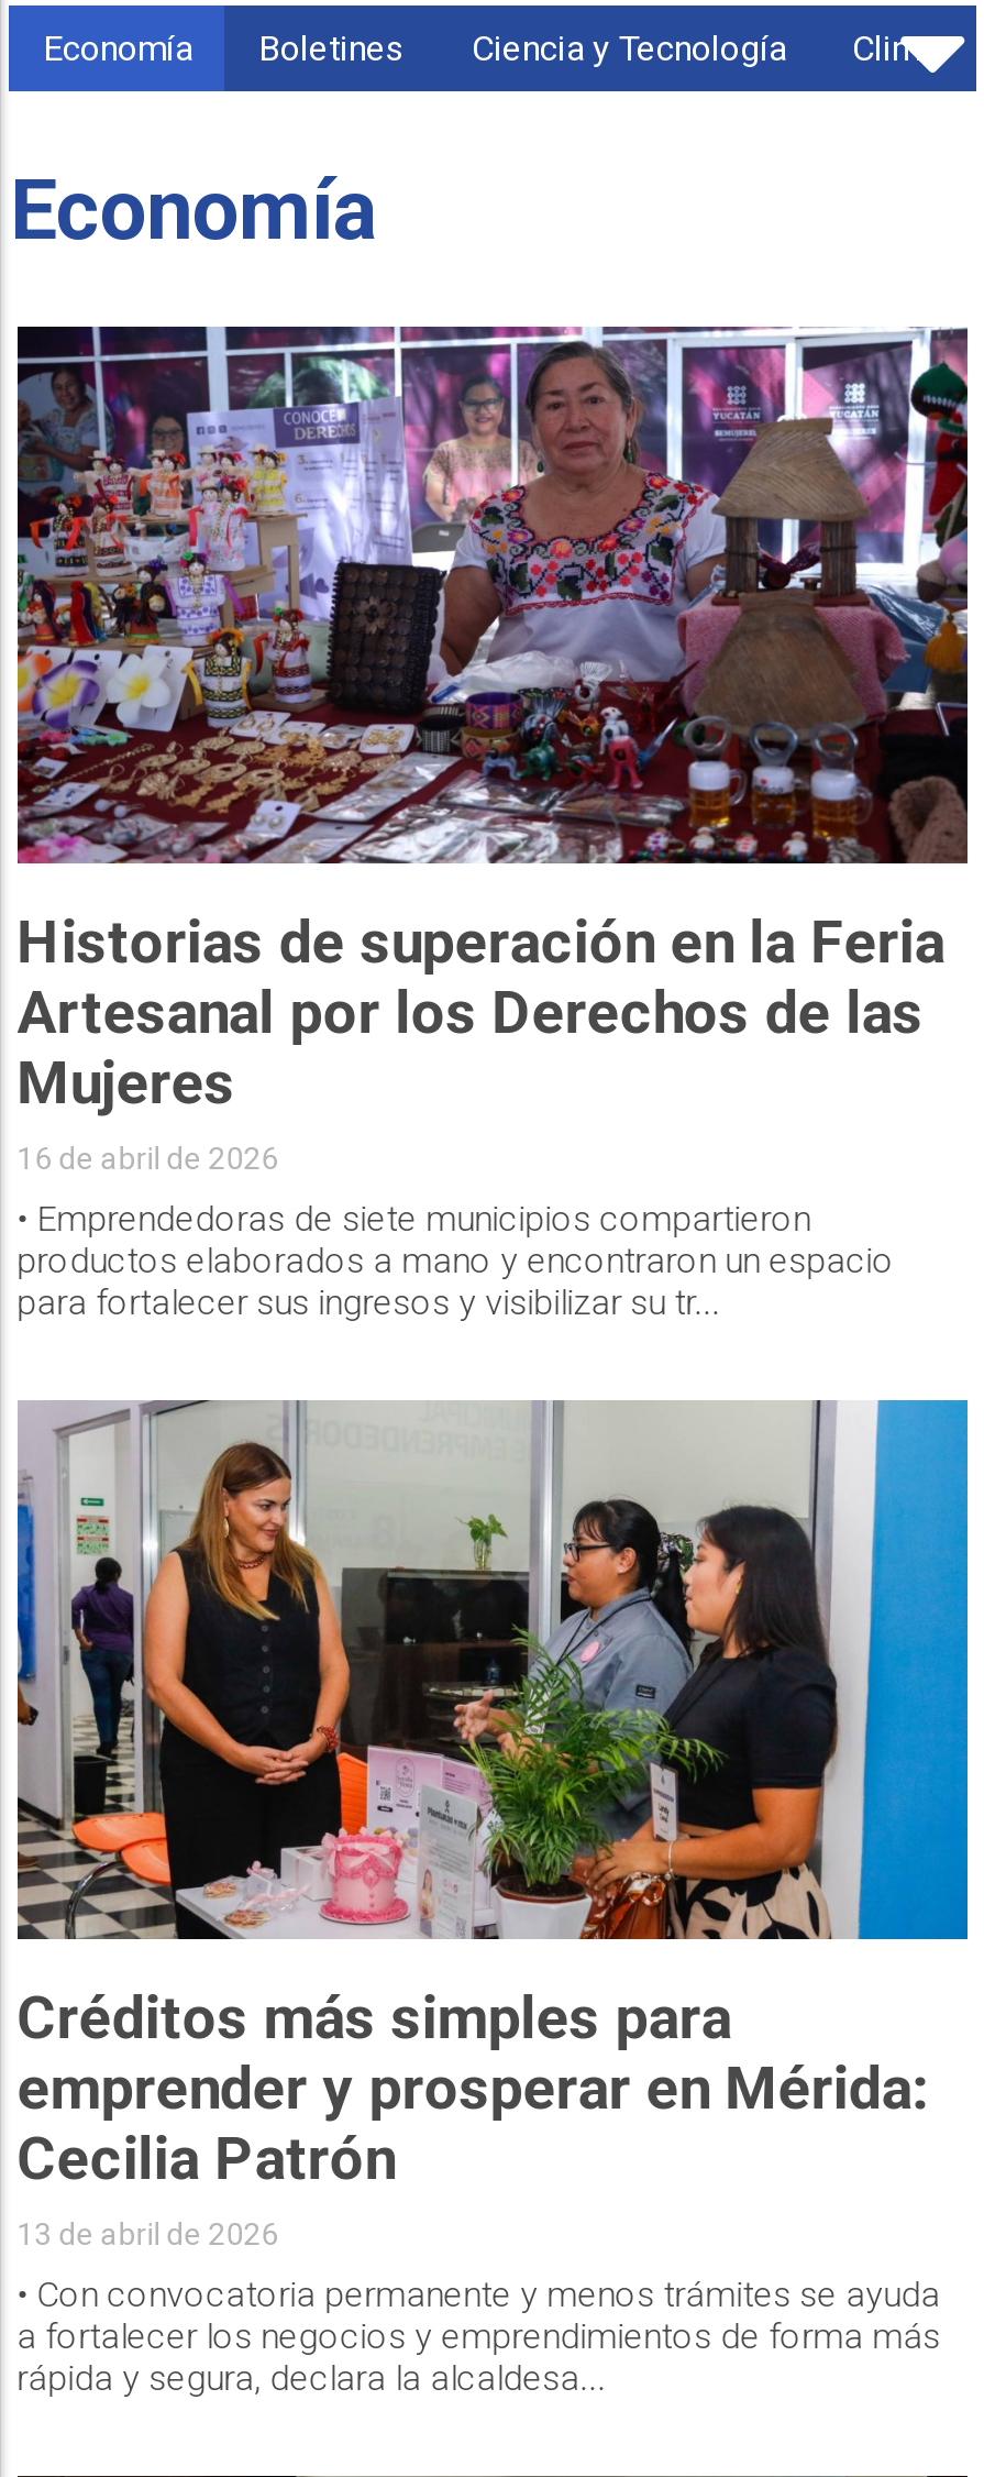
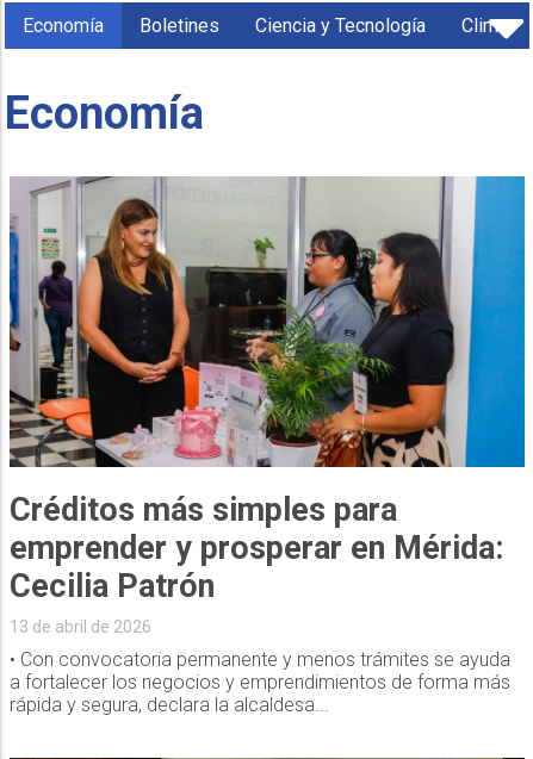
- [image]
- Historias de superación en la Feria
- Artesanal por los Derechos de las
- Mujeres
- 16 de abril de 2026
- • Emprendedoras de siete municipios compartieron
- productos elaborados a mano y encontraron un espacio
- para fortalecer sus ingresos y visibilizar su tr...
